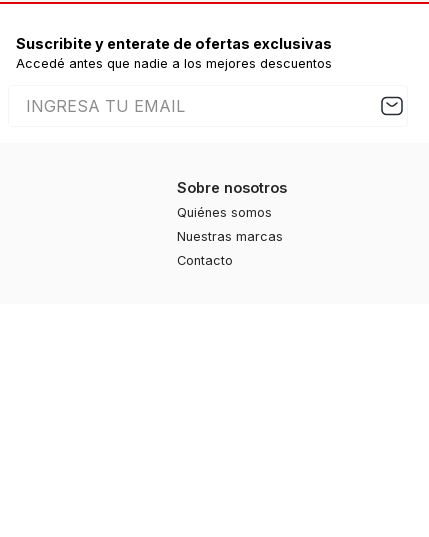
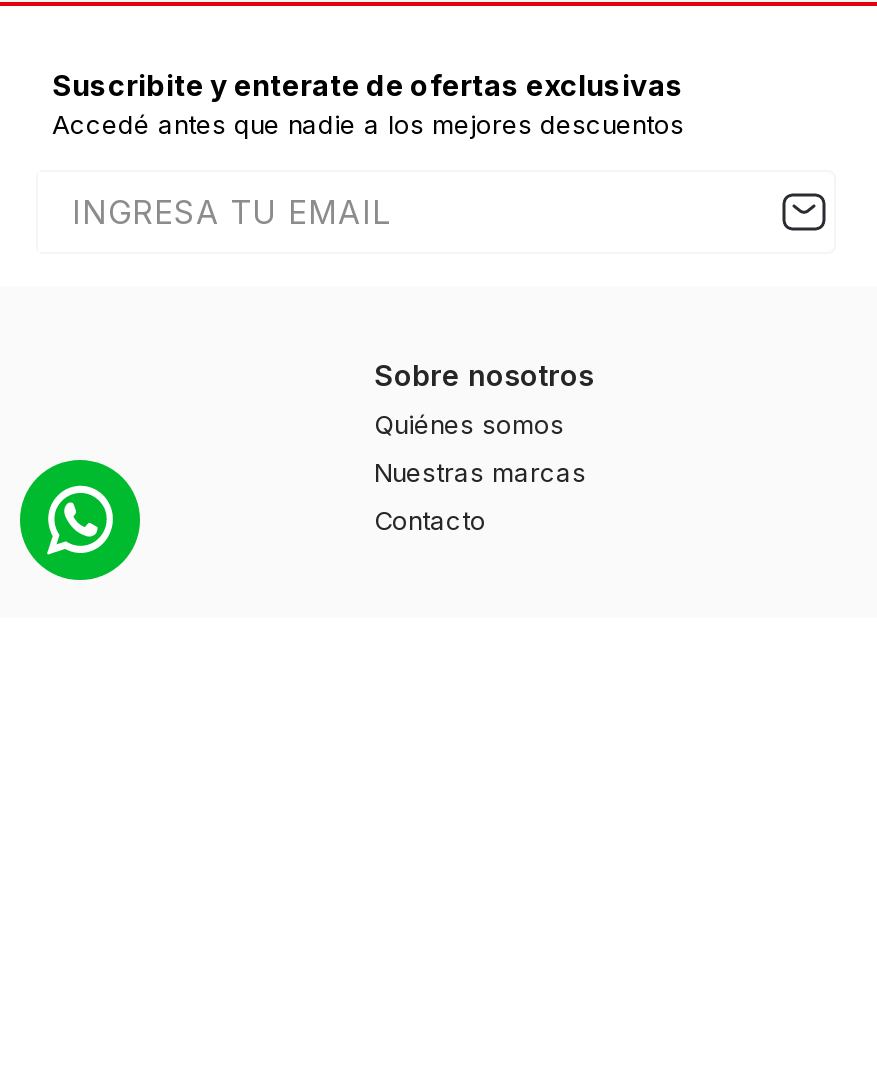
+ [image]
